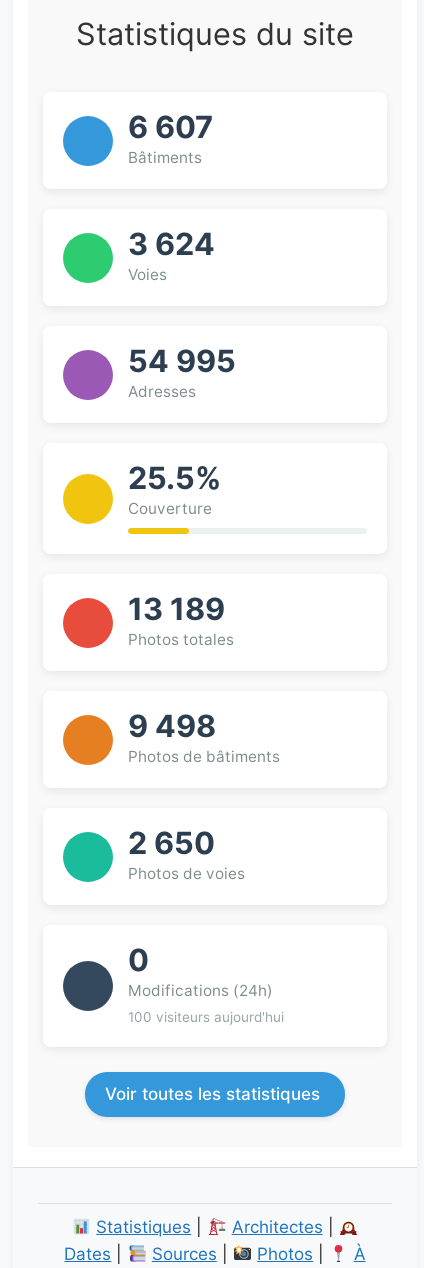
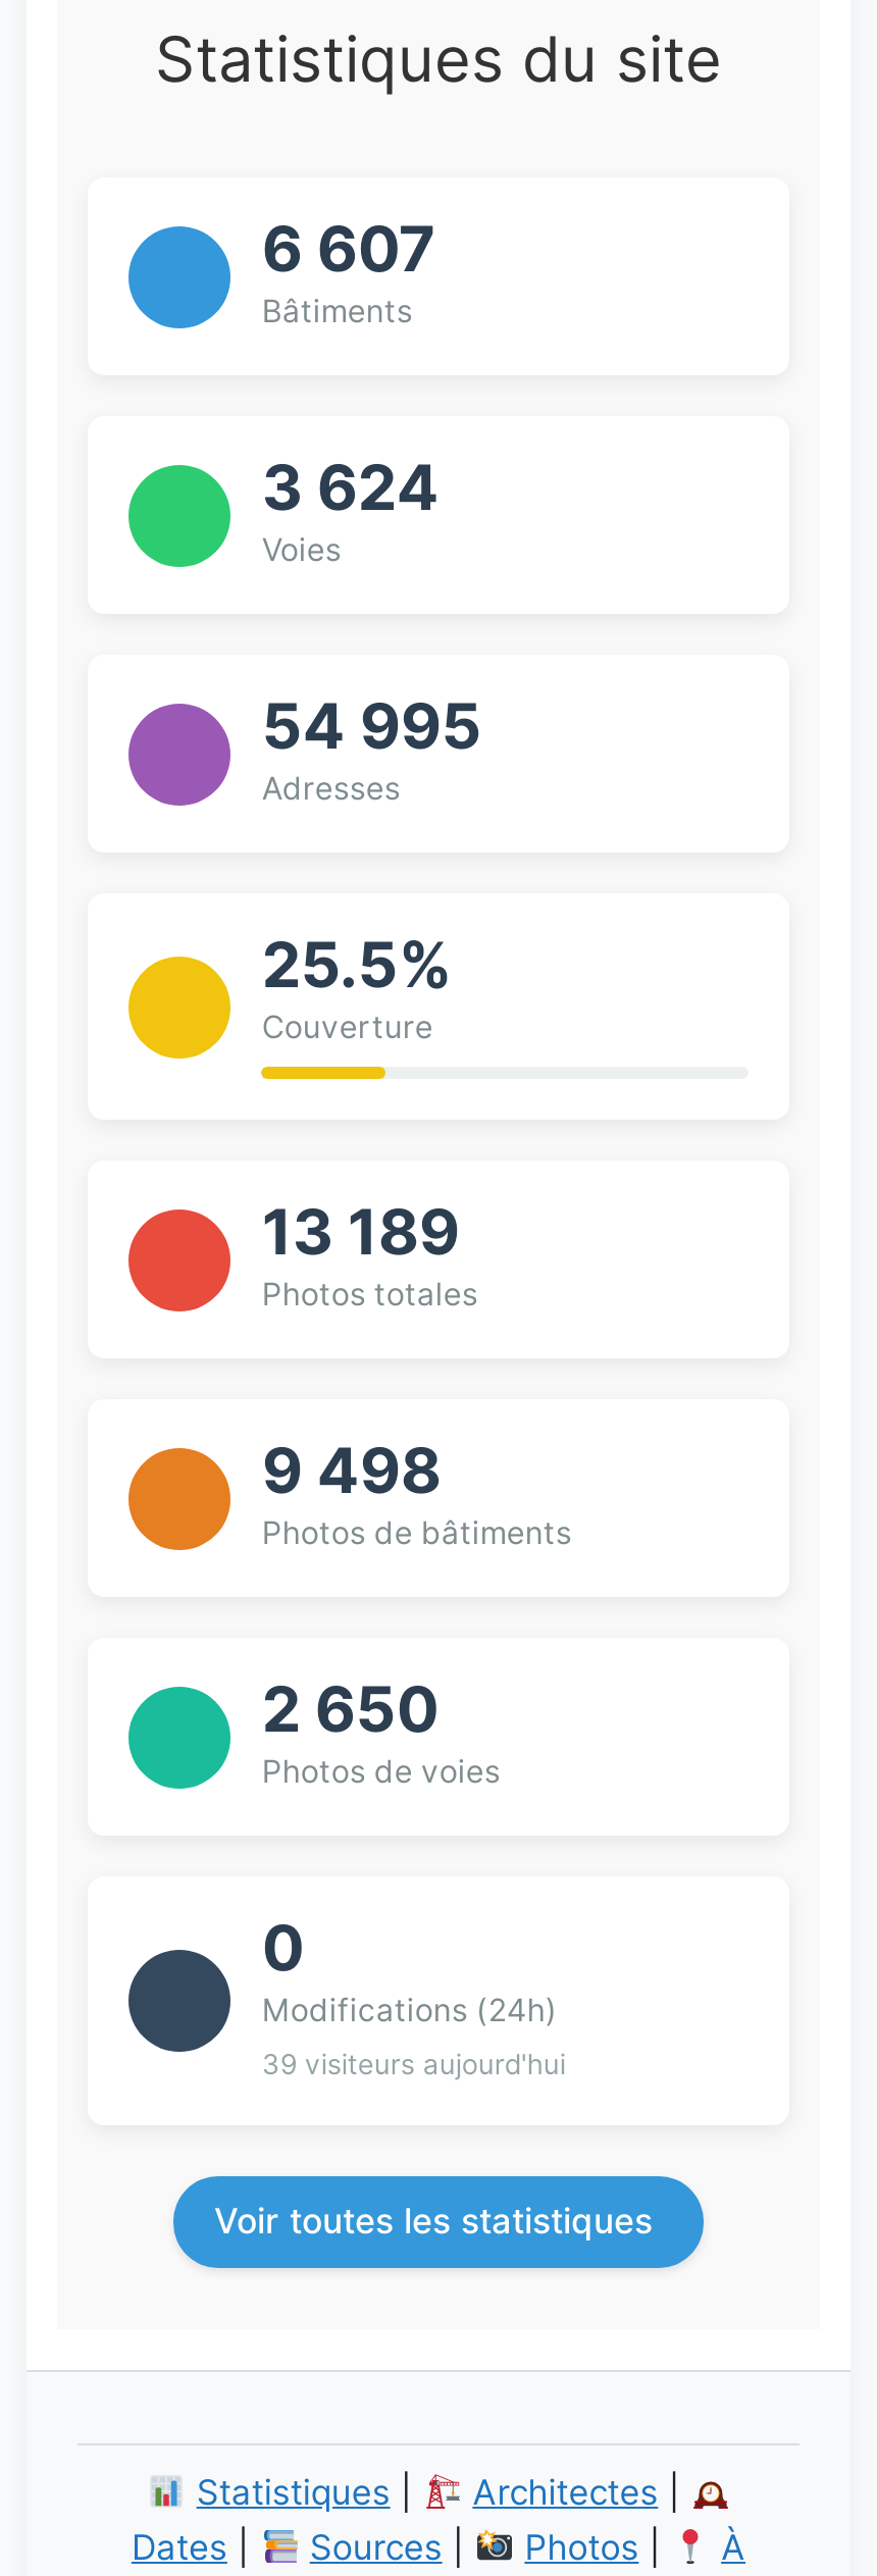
- 100 visiteurs aujourd'hui
+ 39 visiteurs aujourd'hui
